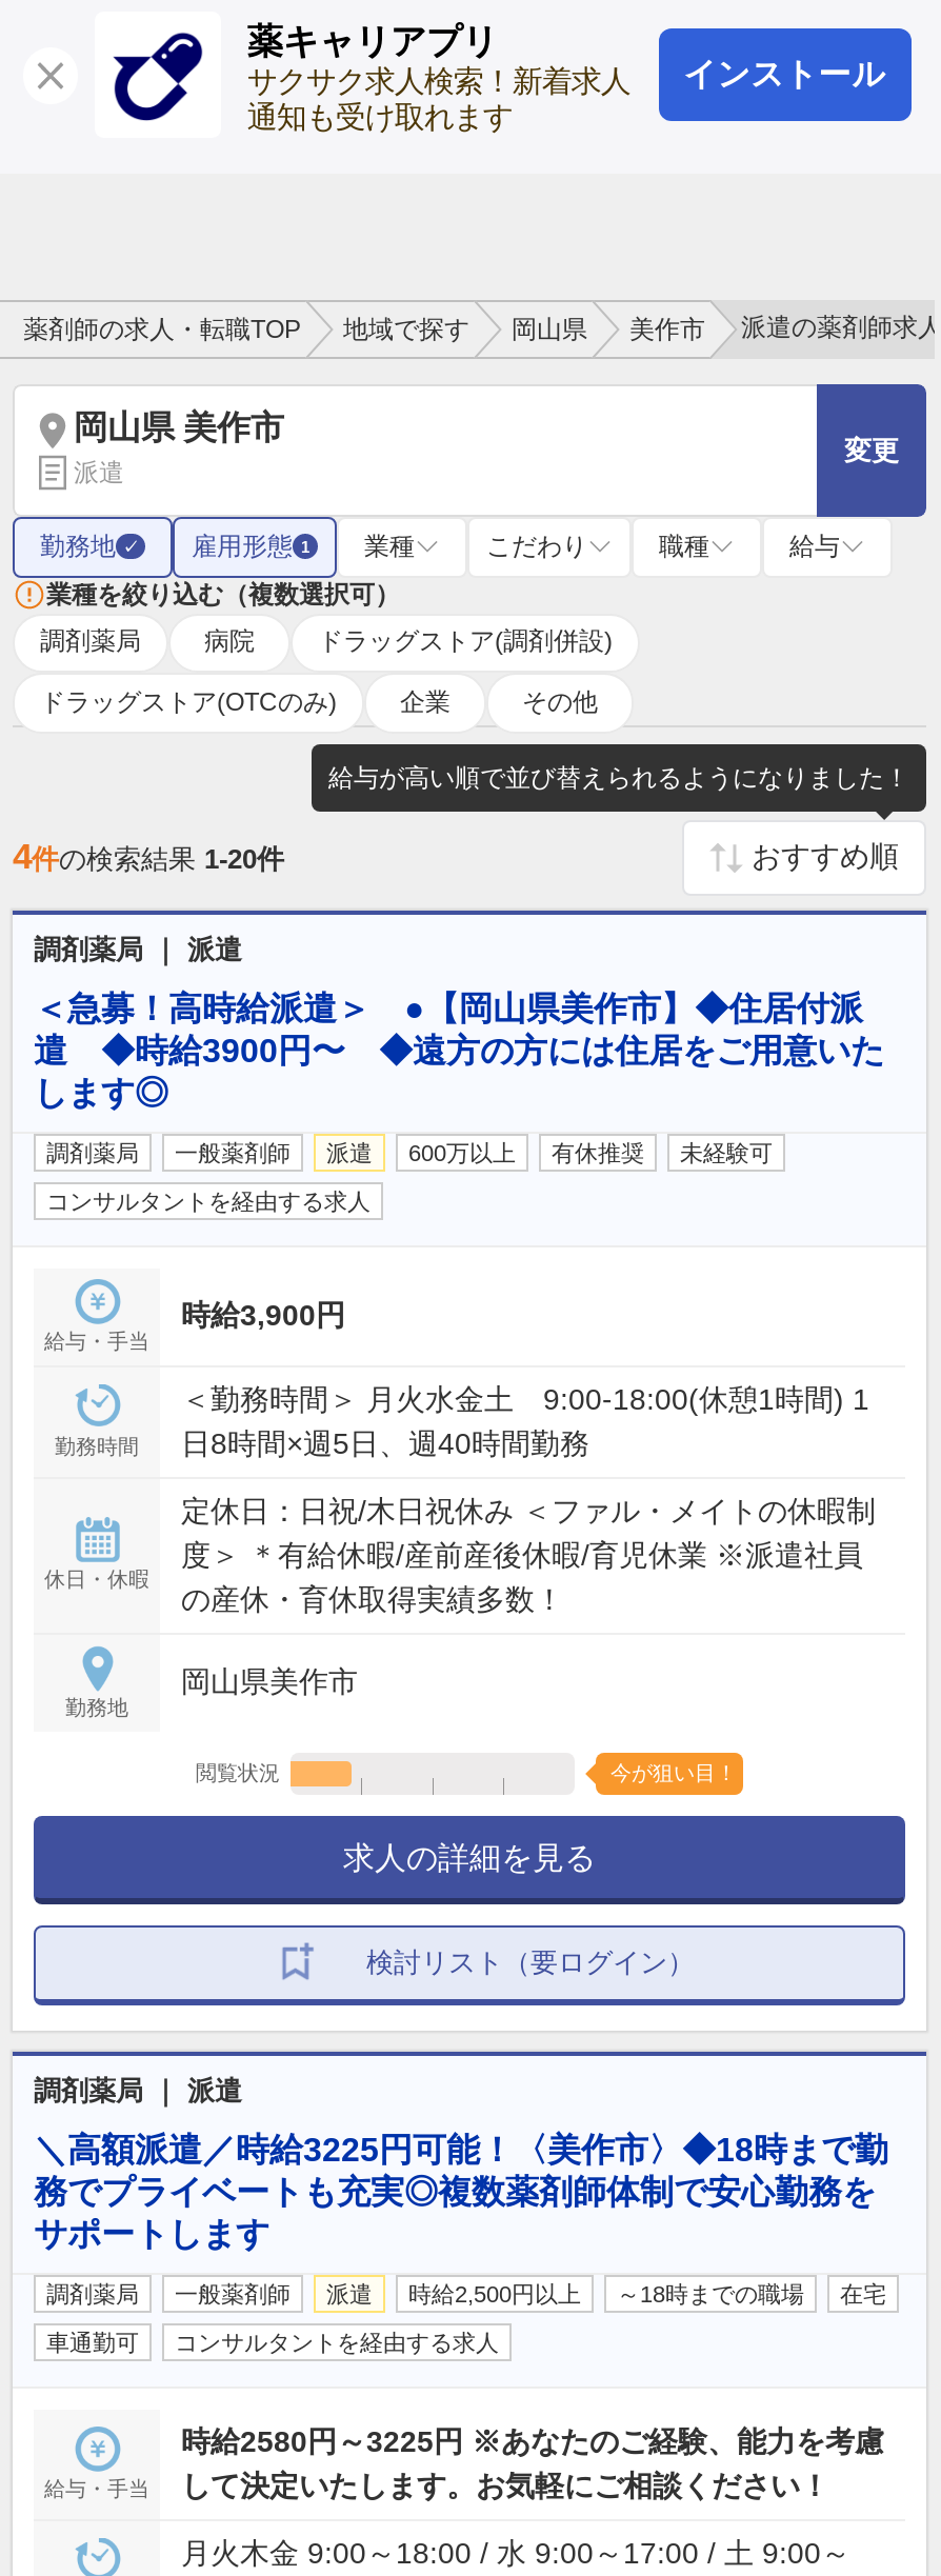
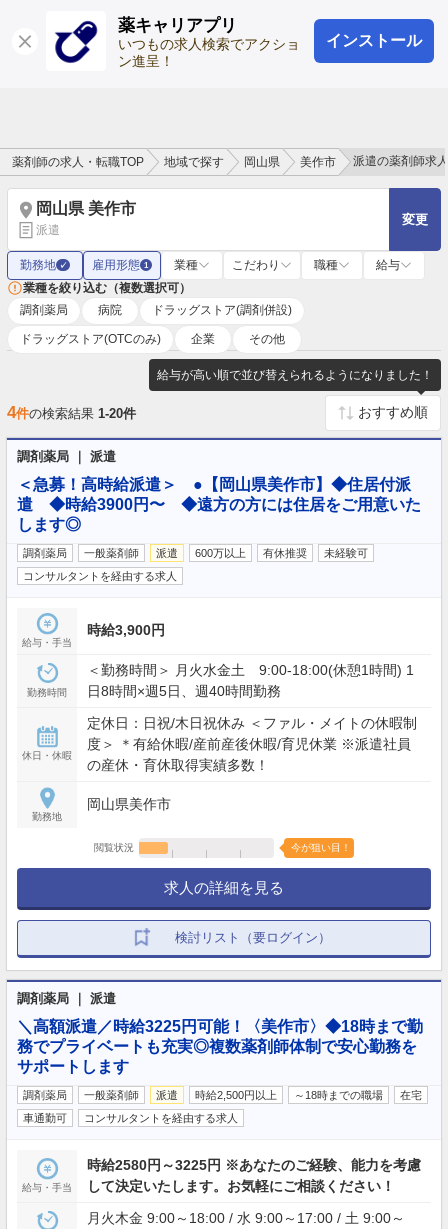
- サクサク求人検索！新着求人
- 通知も受け取れます
+ いつもの求人検索でアクショ
+ ン進呈！
